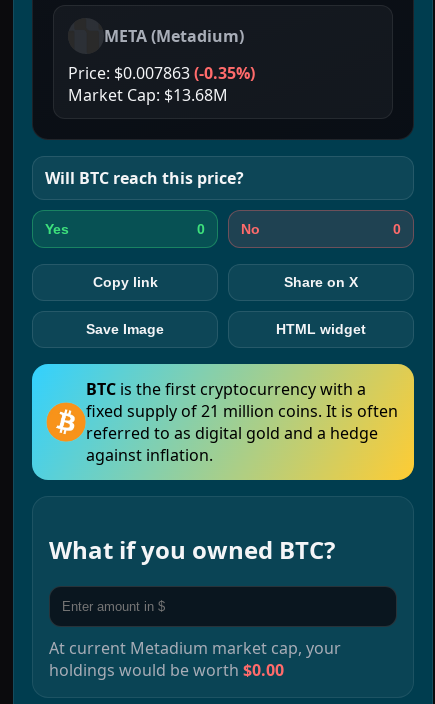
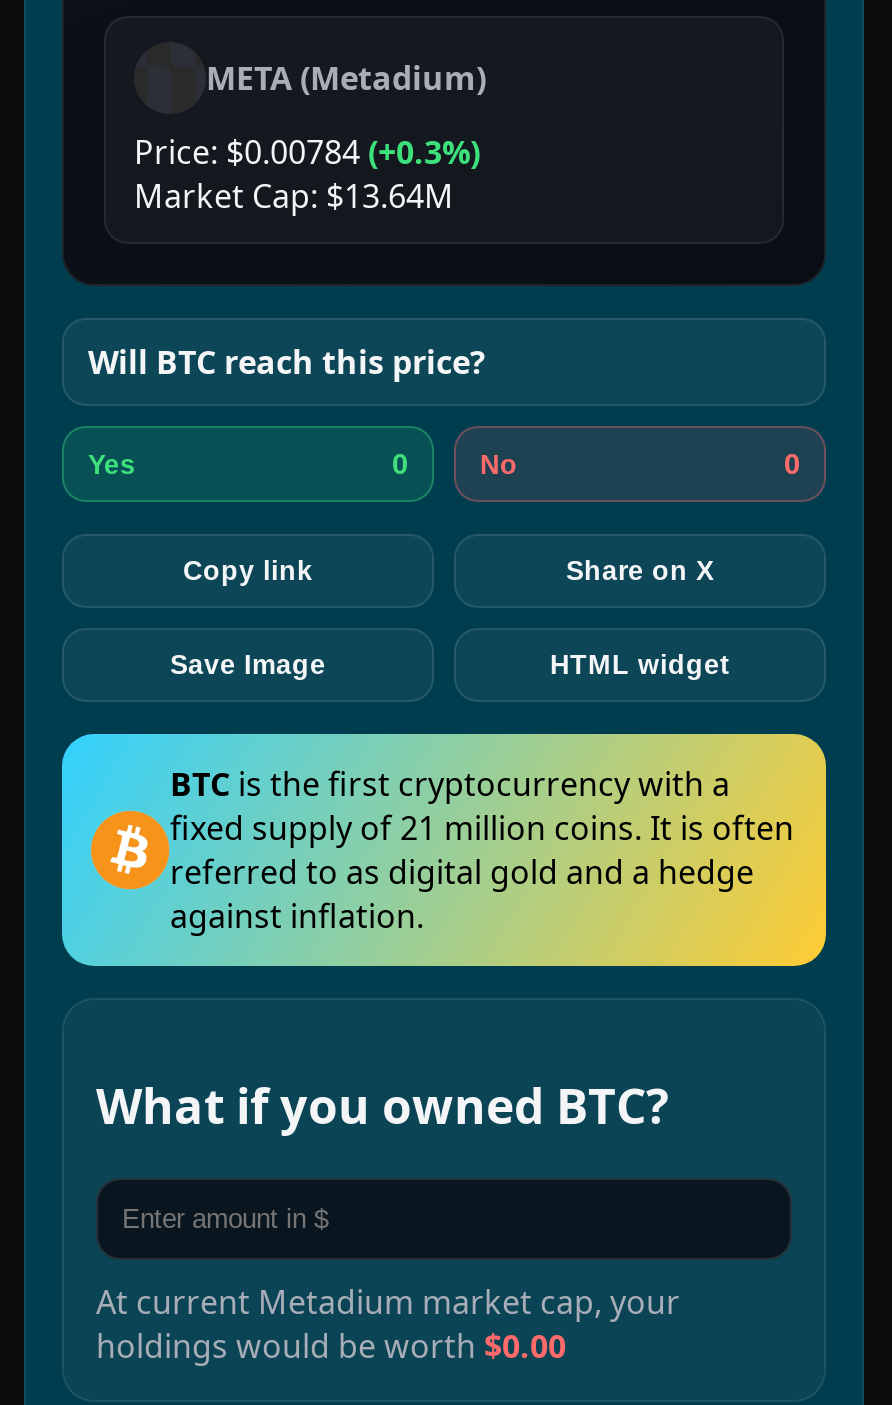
- Price: $0.007863 (-0.35%)
+ Price: $0.00784 (+0.3%)

- Market Cap: $13.68M
+ Market Cap: $13.64M
